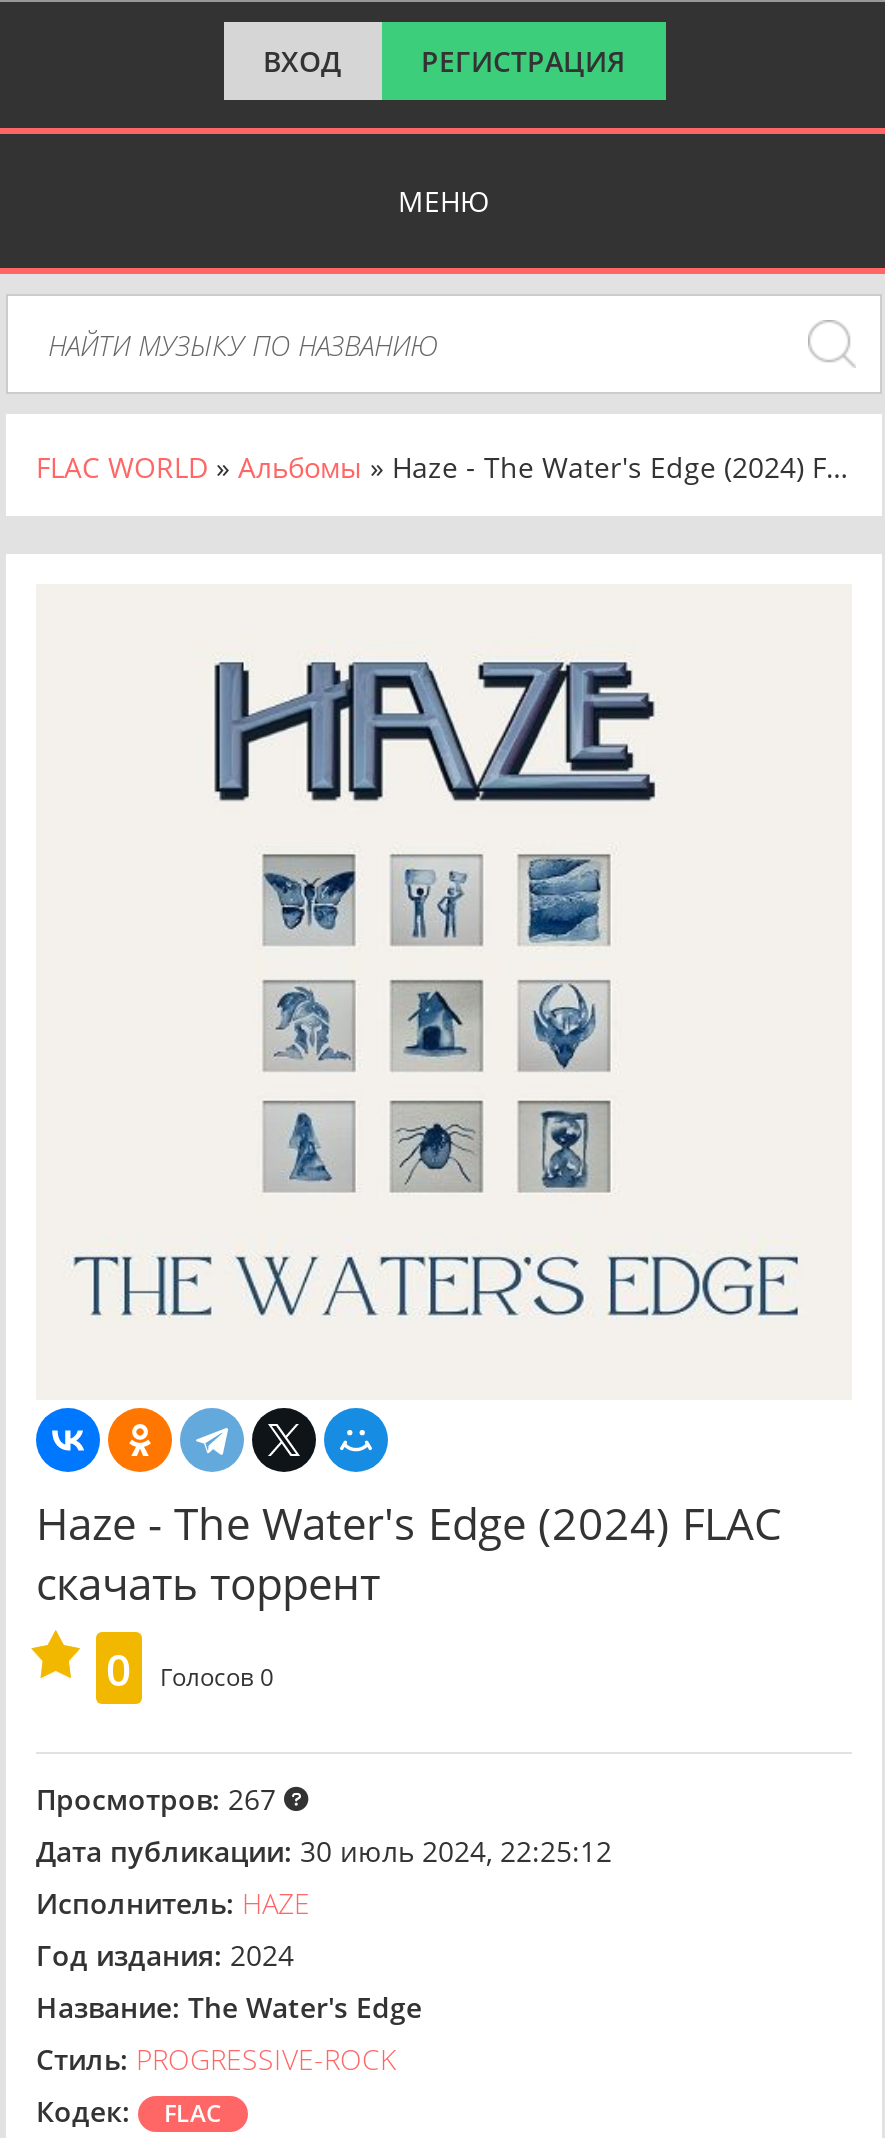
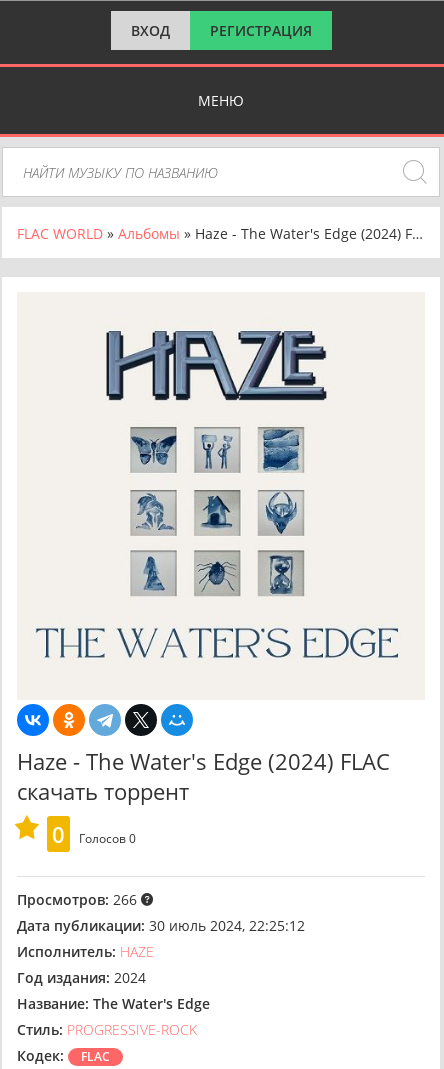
- Просмотров: 267
+ Просмотров: 266
